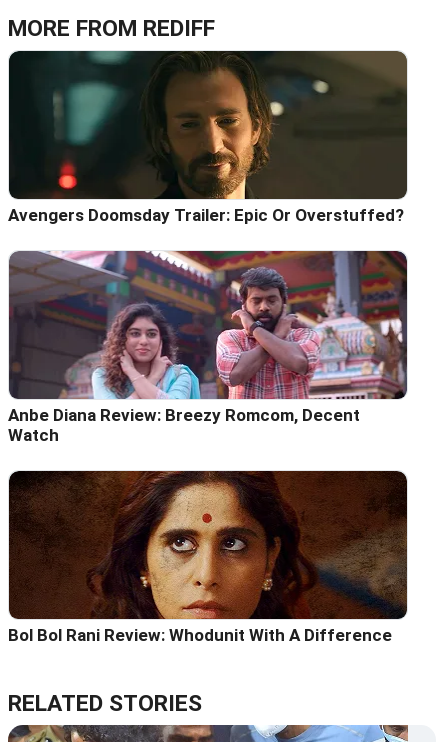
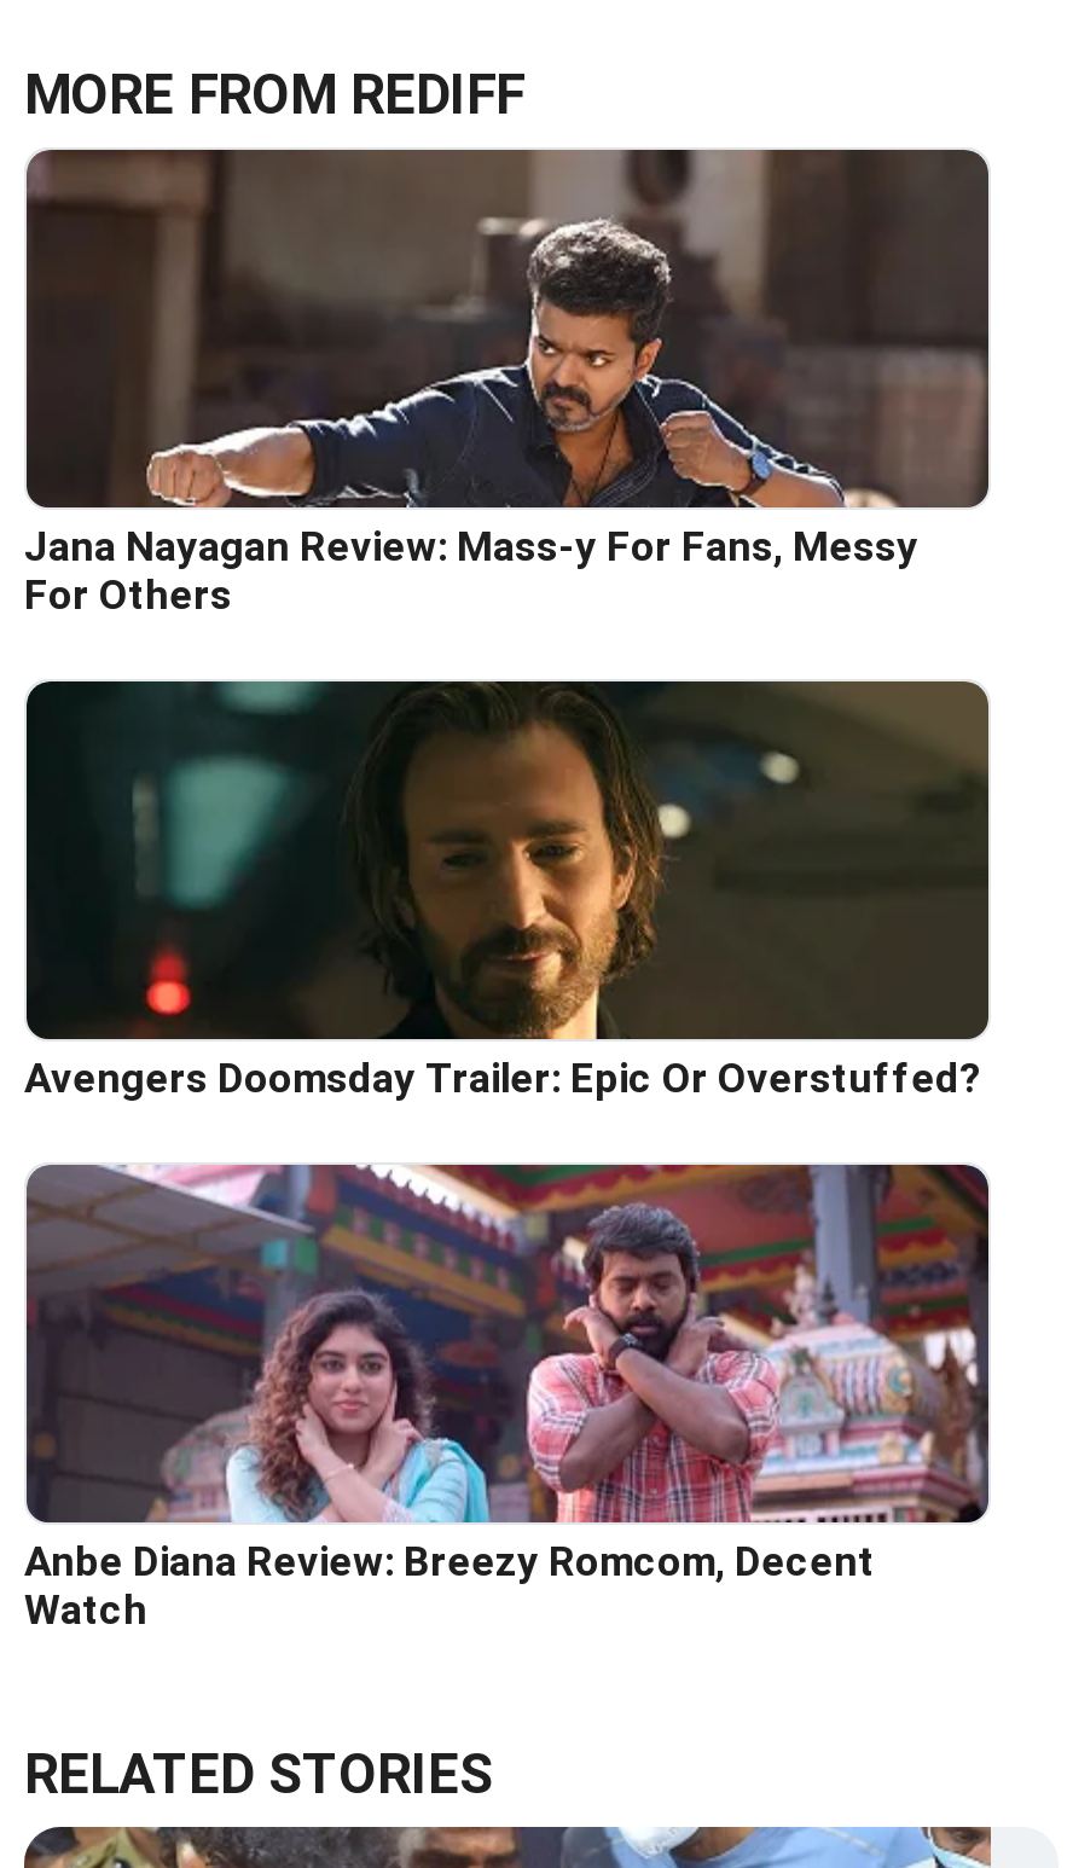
+ [image]
+ Jana Nayagan Review: Mass-y For Fans, Messy
+ For Others

moved down: [image] | Avengers Doomsday Trailer: Epic Or Overstuffed? | Anbe Diana Review: Breezy Romcom, Decent | Watch

- [image]
- Bol Bol Rani Review: Whodunit With A Difference
